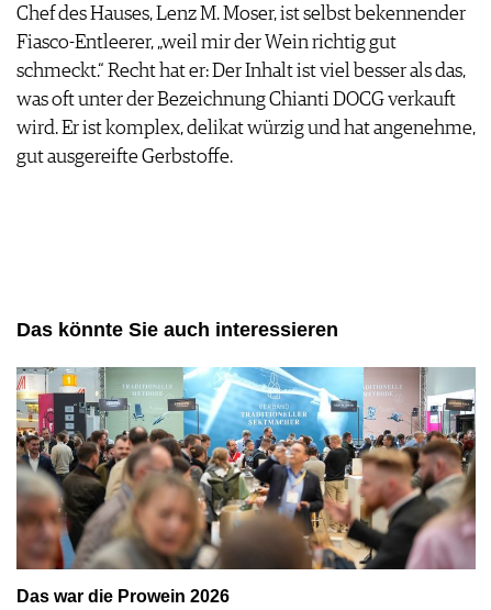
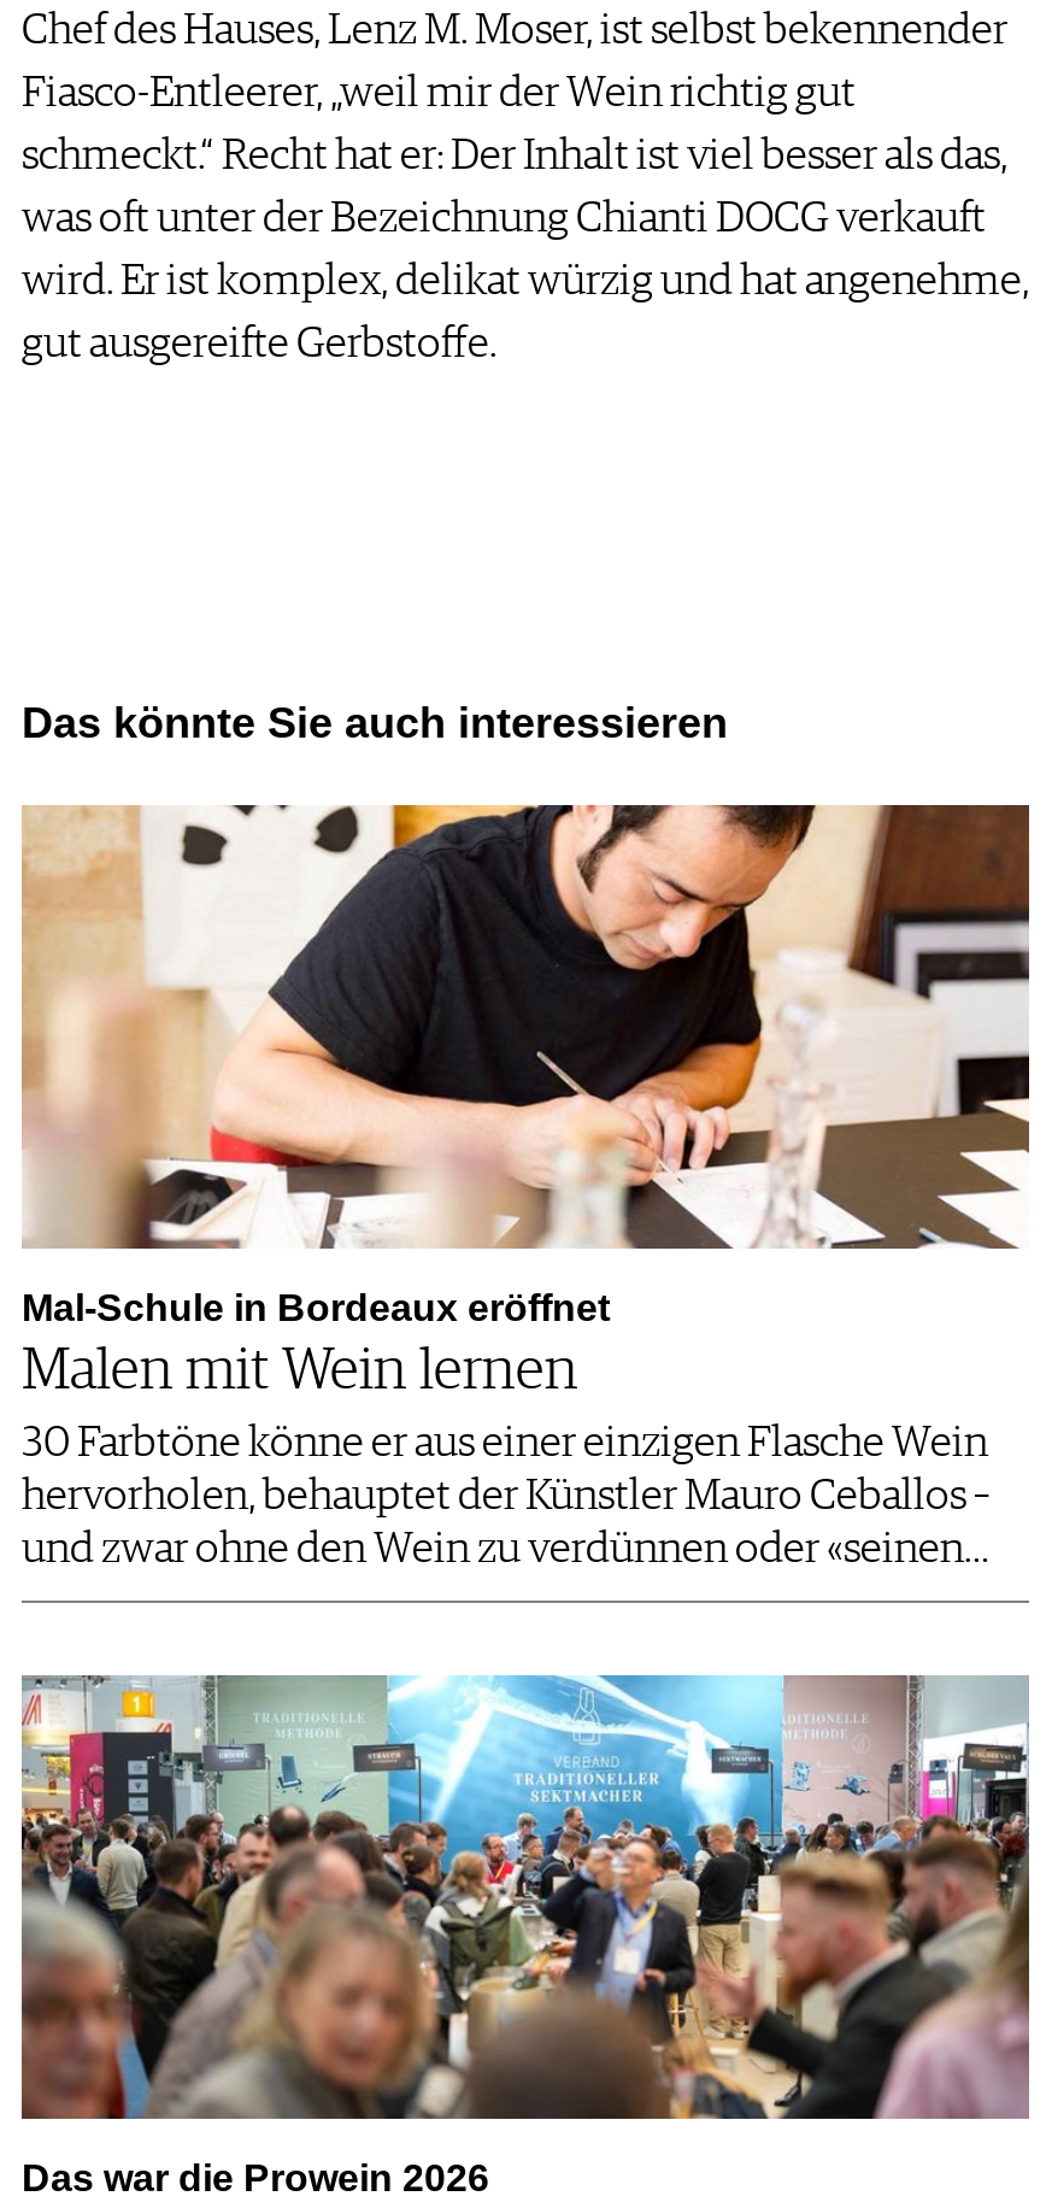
+ [image]
+ Mal-Schule in Bordeaux eröffnet
+ Malen mit Wein lernen
+ 30 Farbtöne könne er aus einer einzigen Flasche Wein
+ hervorholen, behauptet der Künstler Mauro Ceballos –
+ und zwar ohne den Wein zu verdünnen oder «seinen…
